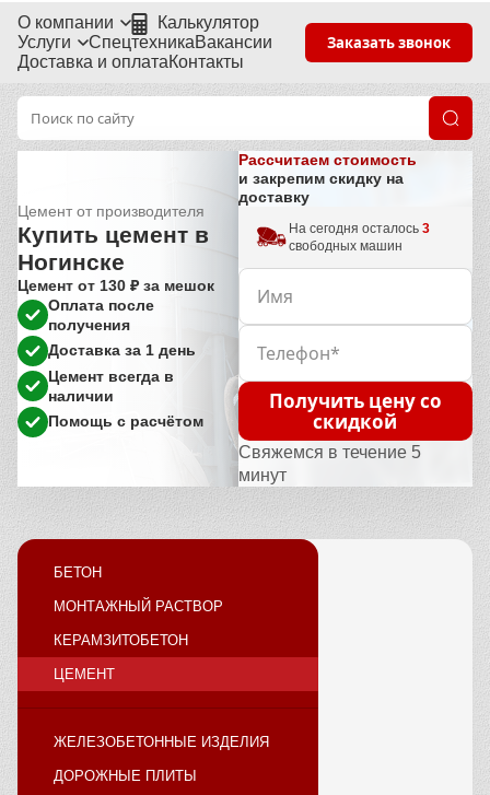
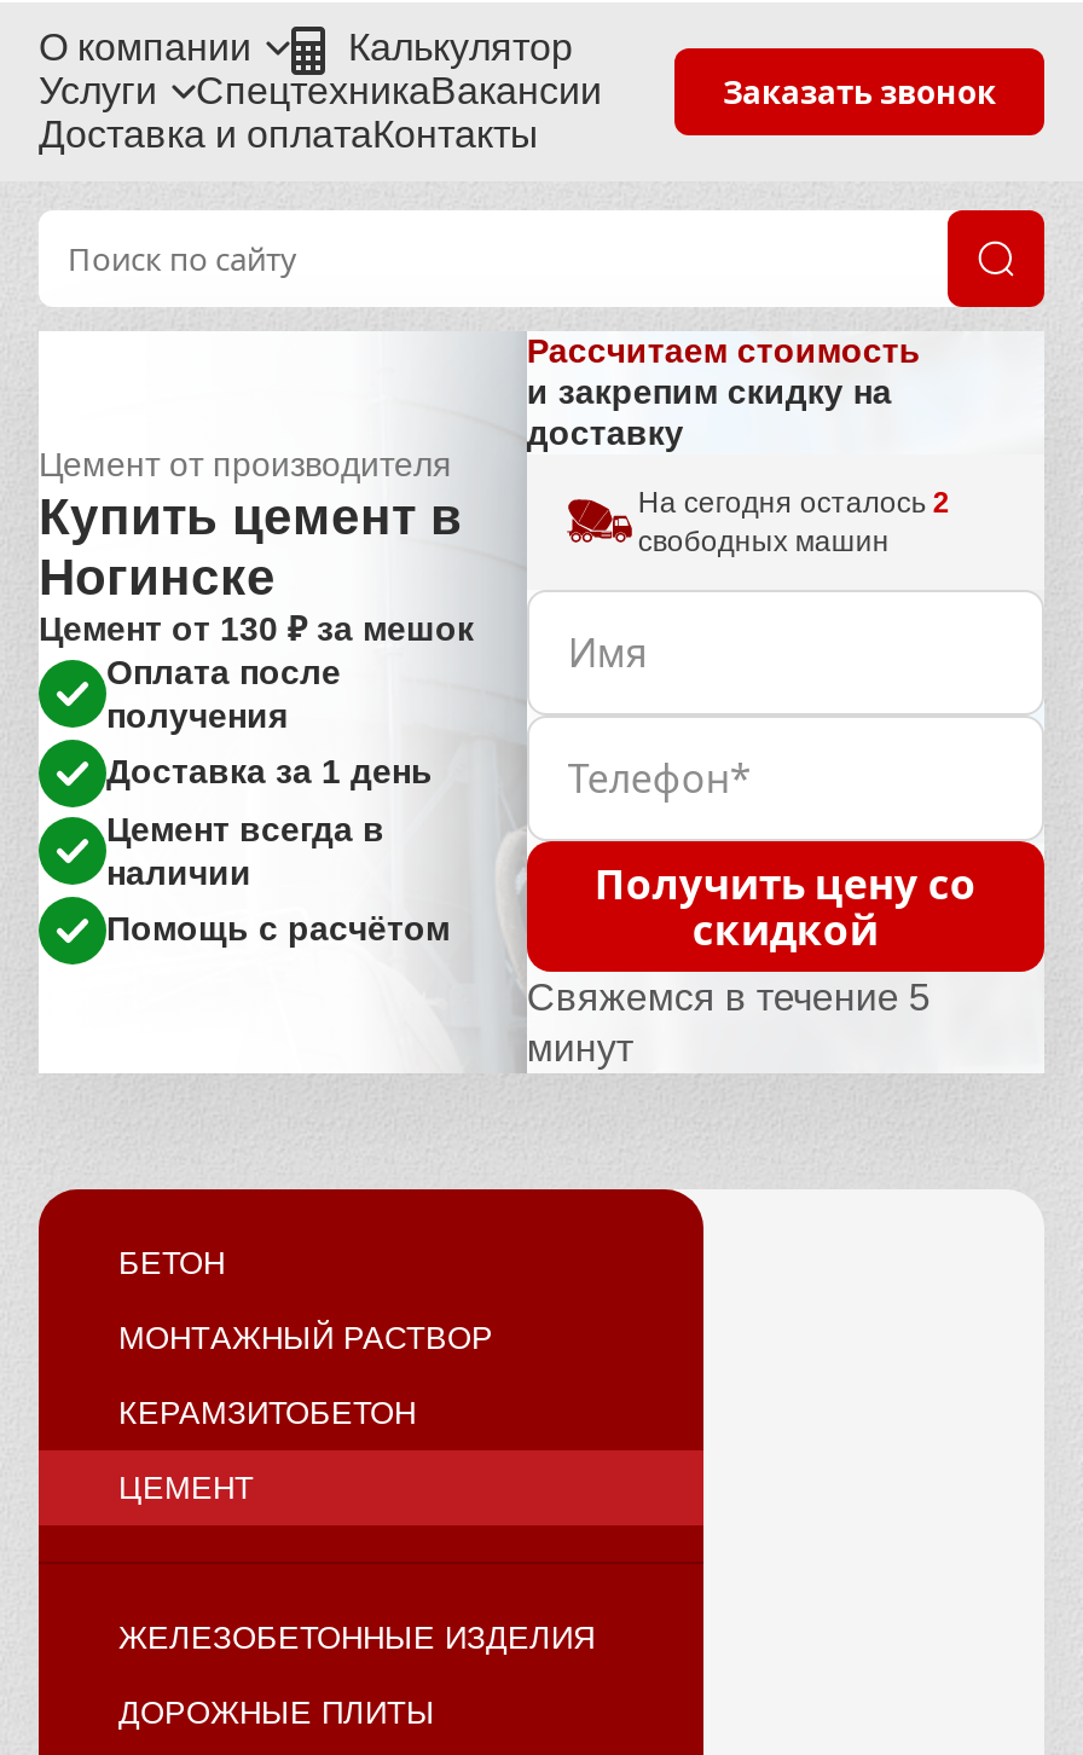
- На сегодня осталось 3
+ На сегодня осталось 2
